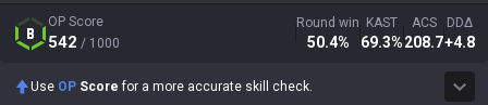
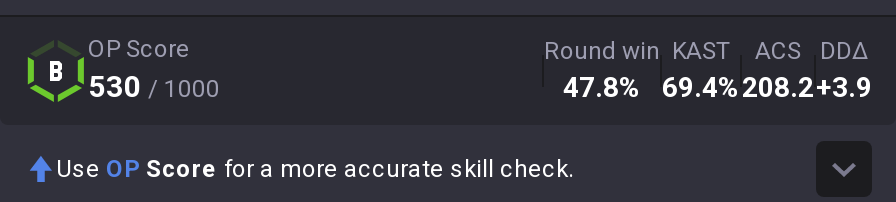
- 542 / 1000
+ 530 / 1000

- 50.4%
+ 47.8%

- 69.3%
+ 69.4%

- 208.7
+ 208.2

- +4.8
+ +3.9
